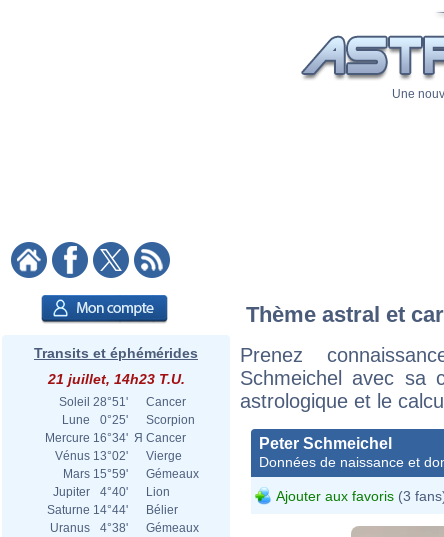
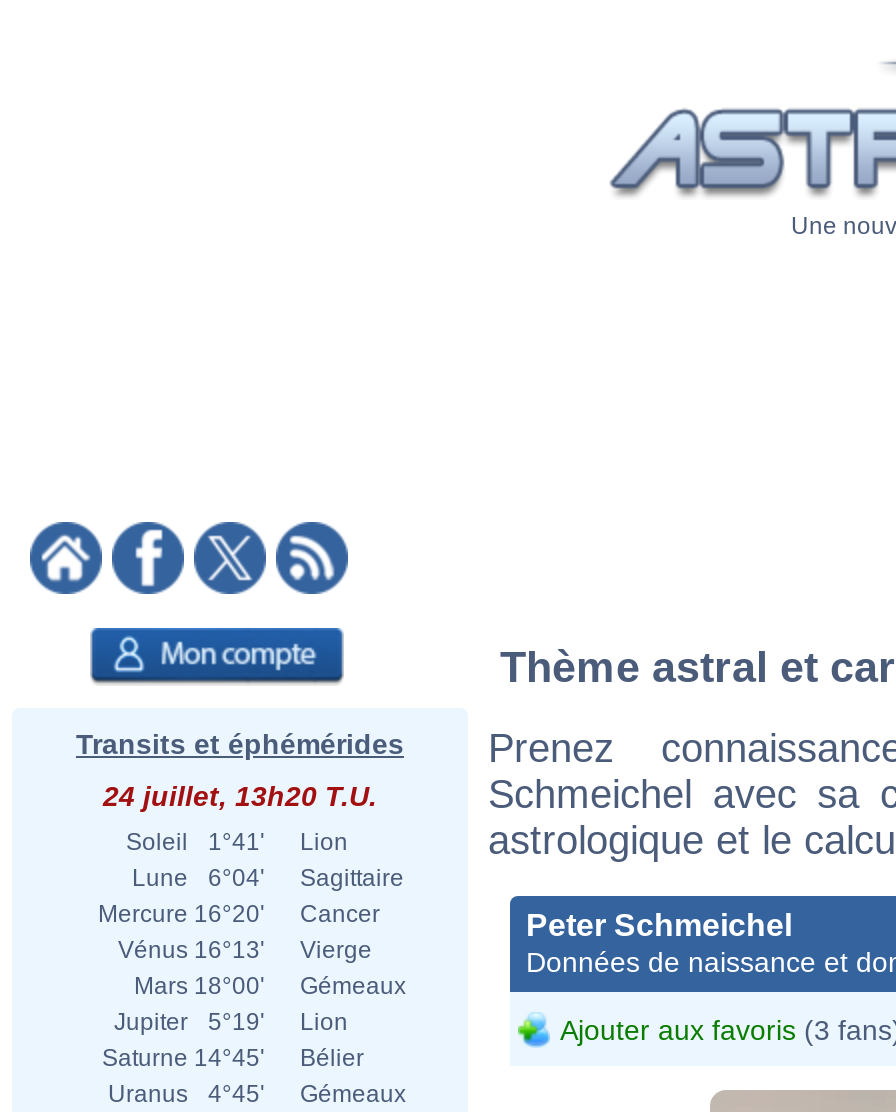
- 21 juillet, 14h23 T.U.
+ 24 juillet, 13h20 T.U.

- Soleil 28°51'
+ Soleil 1°41'
+ Lion
+ Lune 6°04'
+ Sagittaire
+ Mercure 16°20'

moved down: Cancer

- Lune 0°25'
- Scorpion
- Mercure 16°34' Я Cancer
- Vénus 13°02'
+ Vénus 16°13'

- Mars 15°59' Gémeaux
+ Mars 18°00' Gémeaux

- Jupiter 4°40' Lion
+ Jupiter 5°19' Lion

- Saturne 14°44' Bélier
+ Saturne 14°45' Bélier

- Uranus 4°38' Gémeaux
+ Uranus 4°45' Gémeaux
